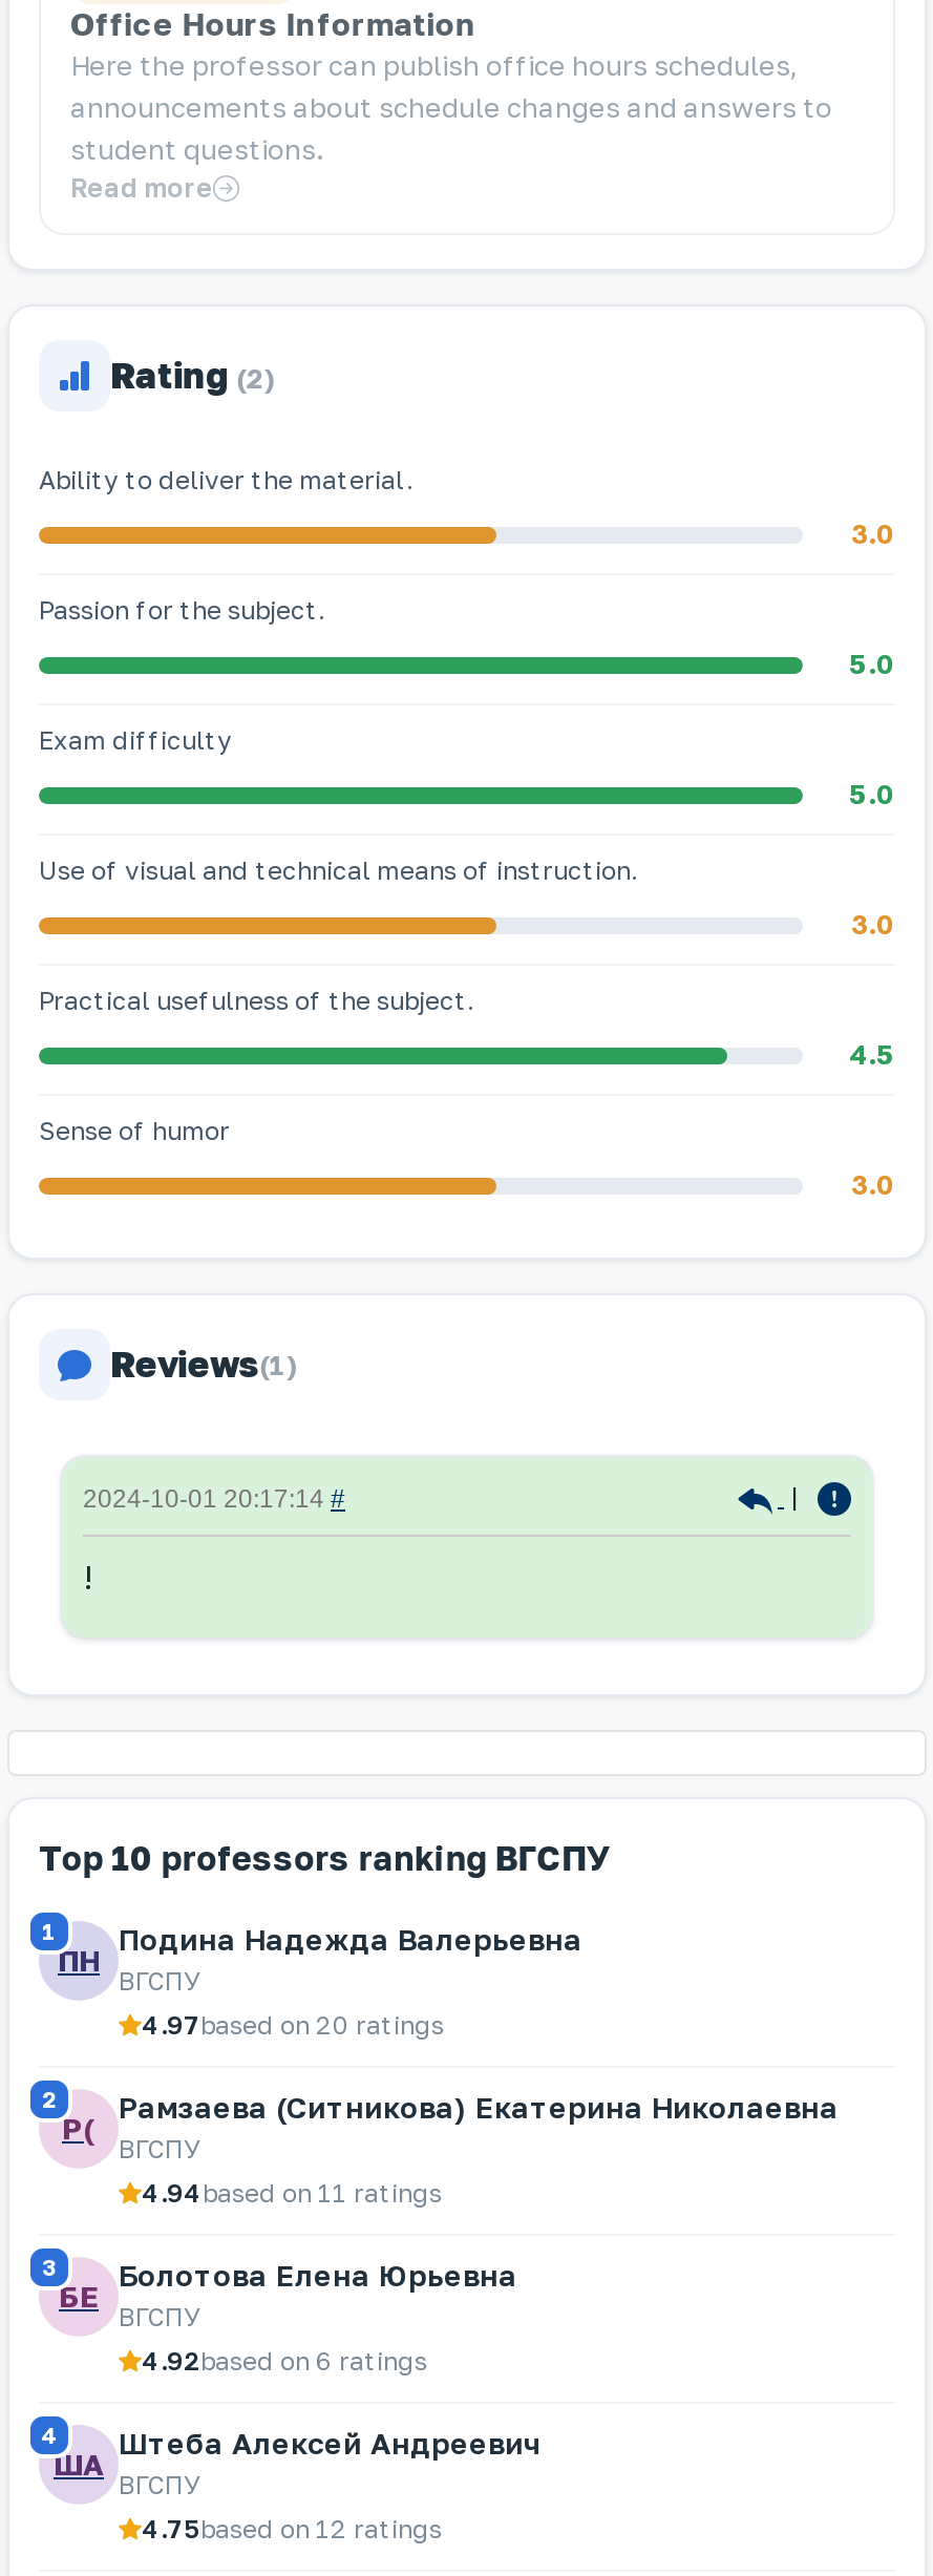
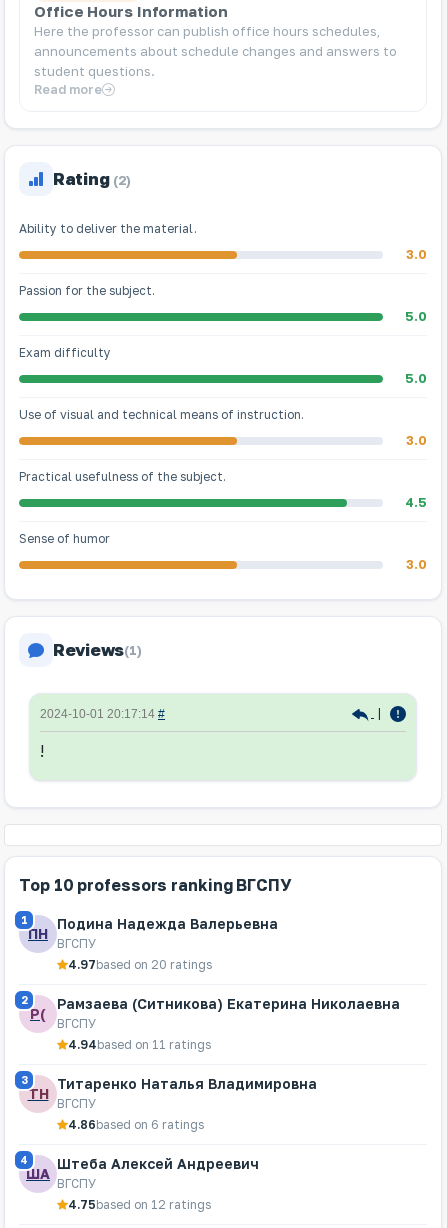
- Болотова Елена Юрьевна
+ Титаренко Наталья Владимировна

- БЕ
+ ТН

- 4.92based on 6 ratings
+ 4.86based on 6 ratings
